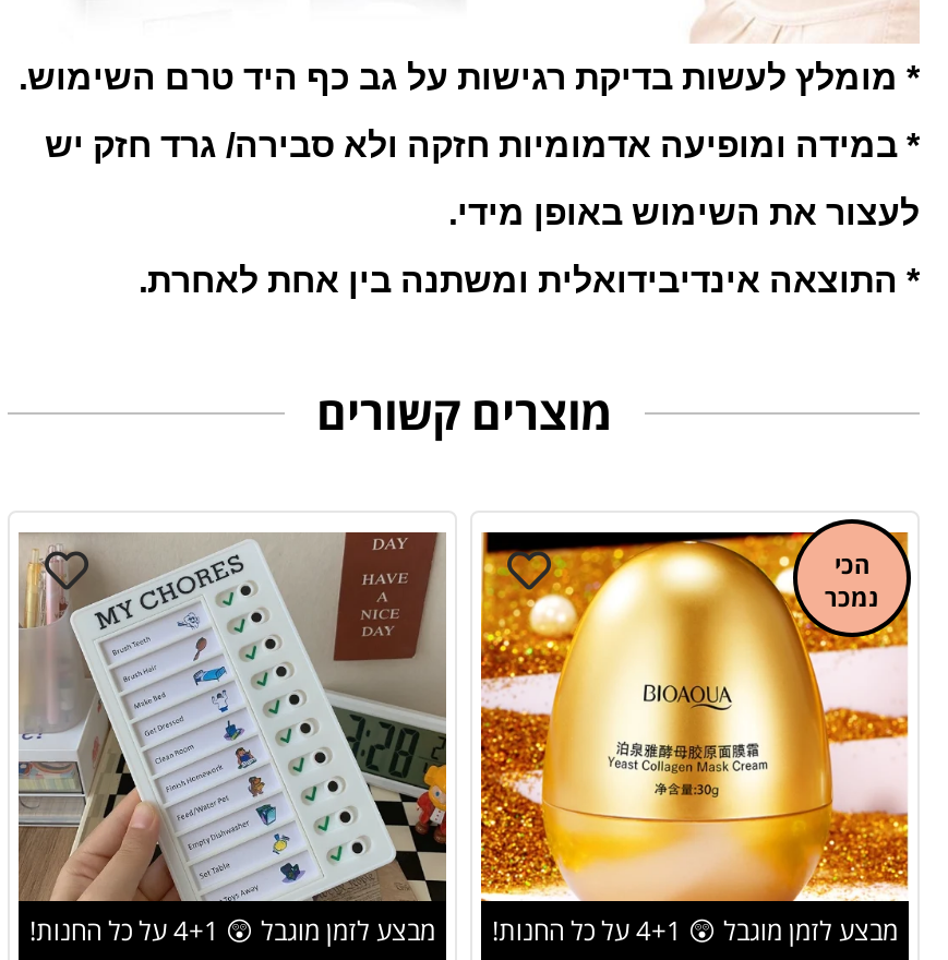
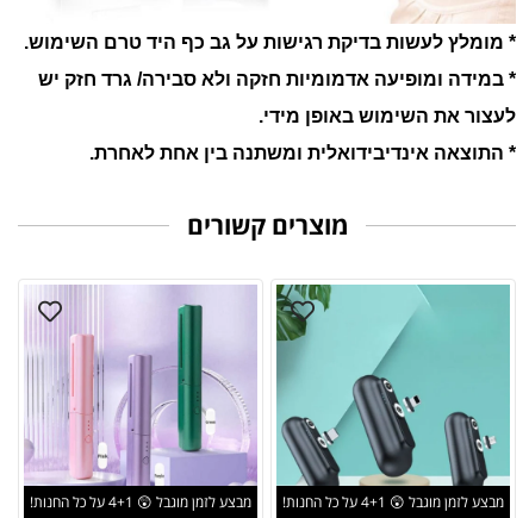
- [image]
+ [image]

- [image]
+ [image]

- הכי
- נמכר
